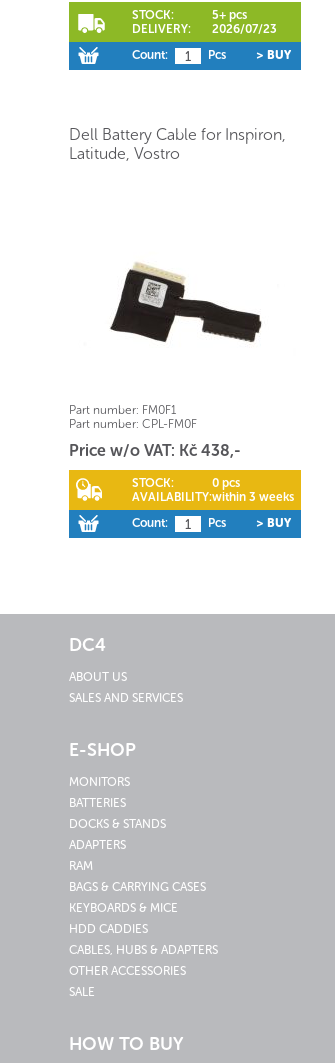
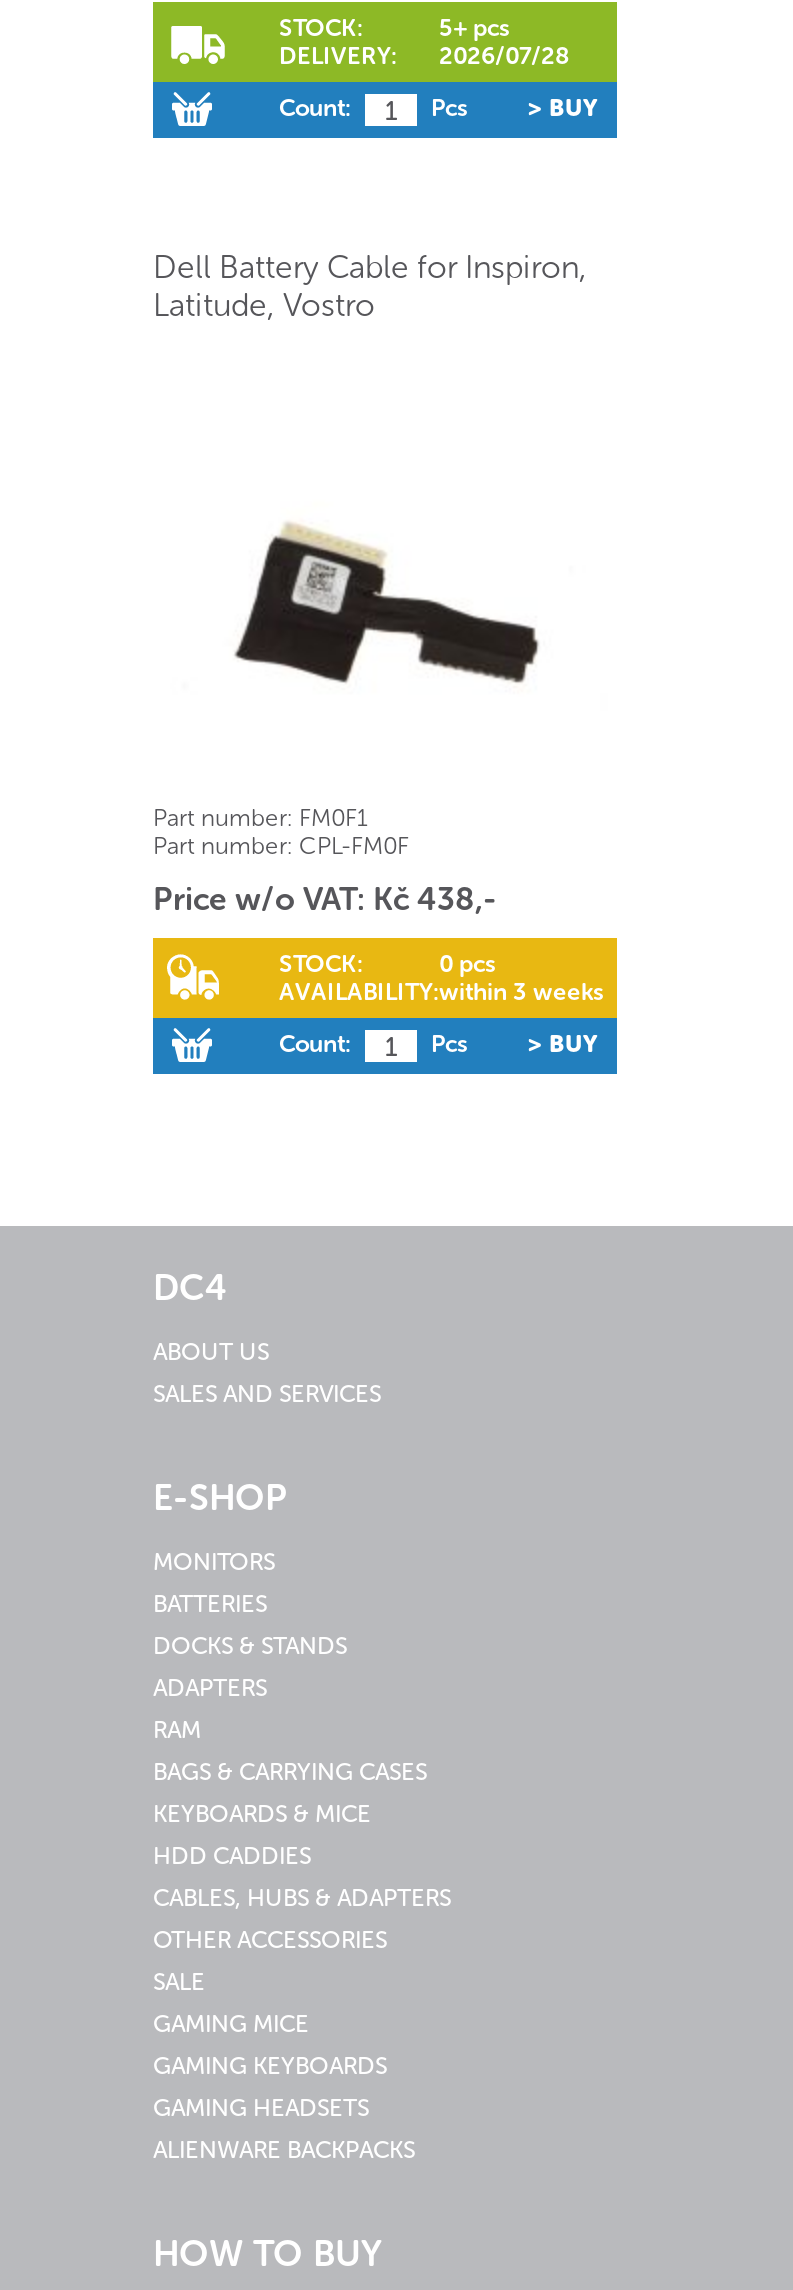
- DELIVERY: 2026/07/23
+ DELIVERY: 2026/07/28

+ GAMING MICE
+ GAMING KEYBOARDS
+ GAMING HEADSETS
+ ALIENWARE BACKPACKS
